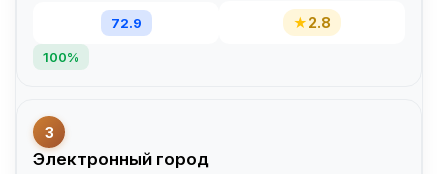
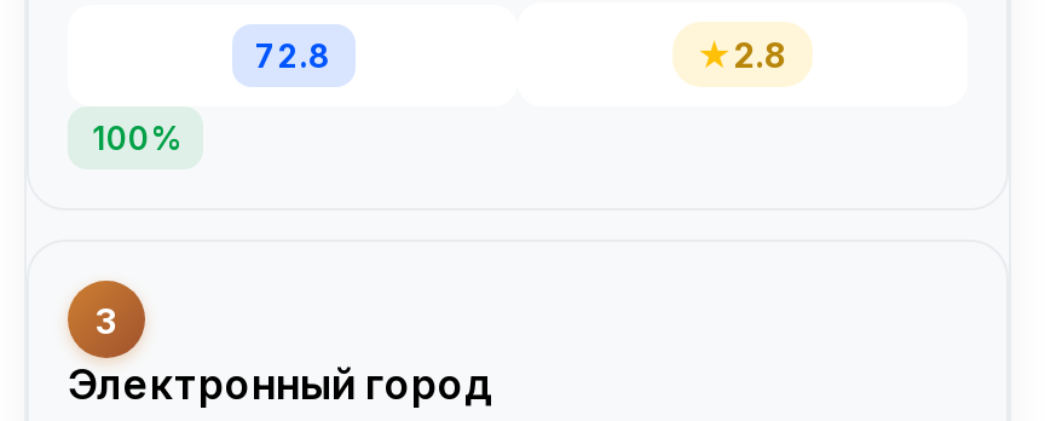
- 72.9
+ 72.8
